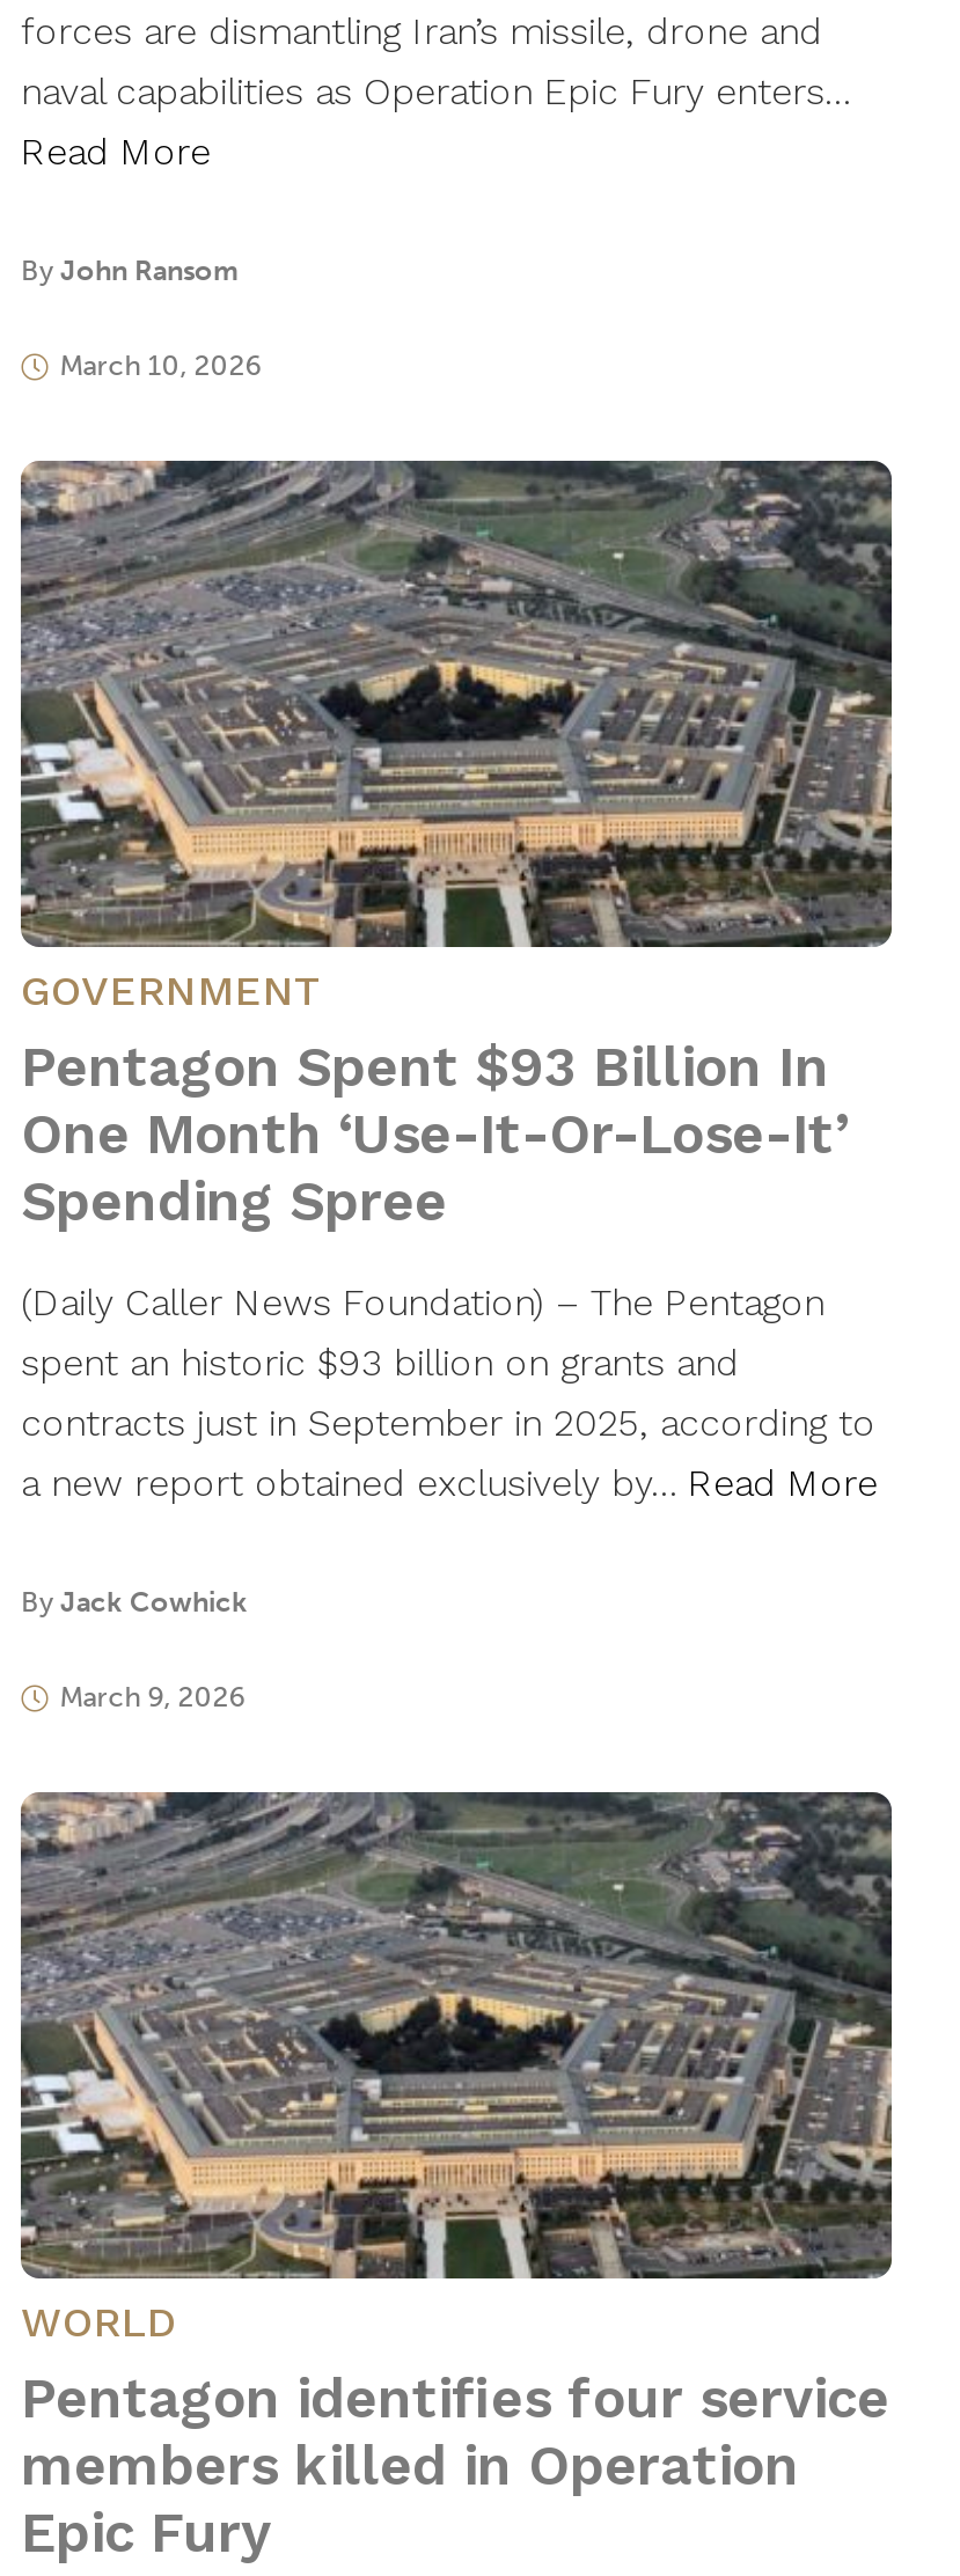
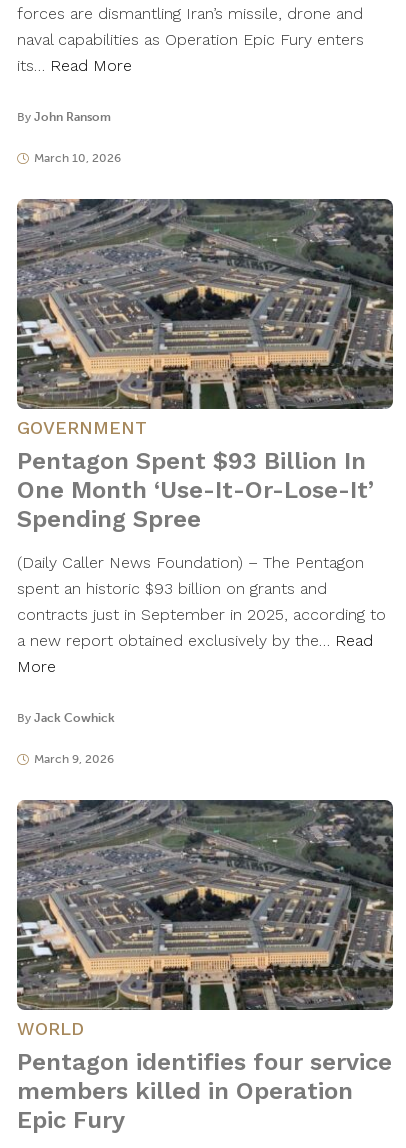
- naval capabilities as Operation Epic Fury enters…
- Read More
+ naval capabilities as Operation Epic Fury enters
+ its… Read More

- a new report obtained exclusively by… Read More
+ a new report obtained exclusively by the… Read
+ More
